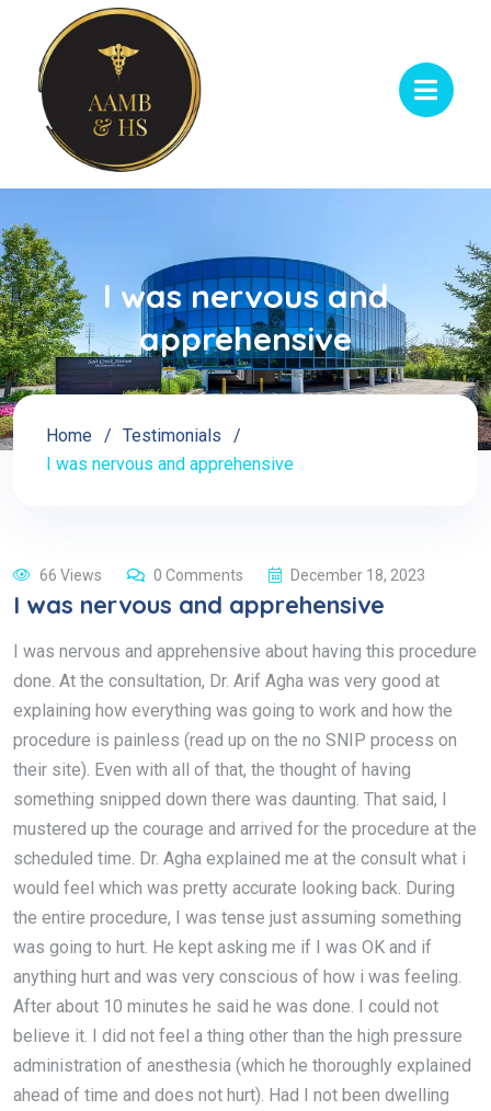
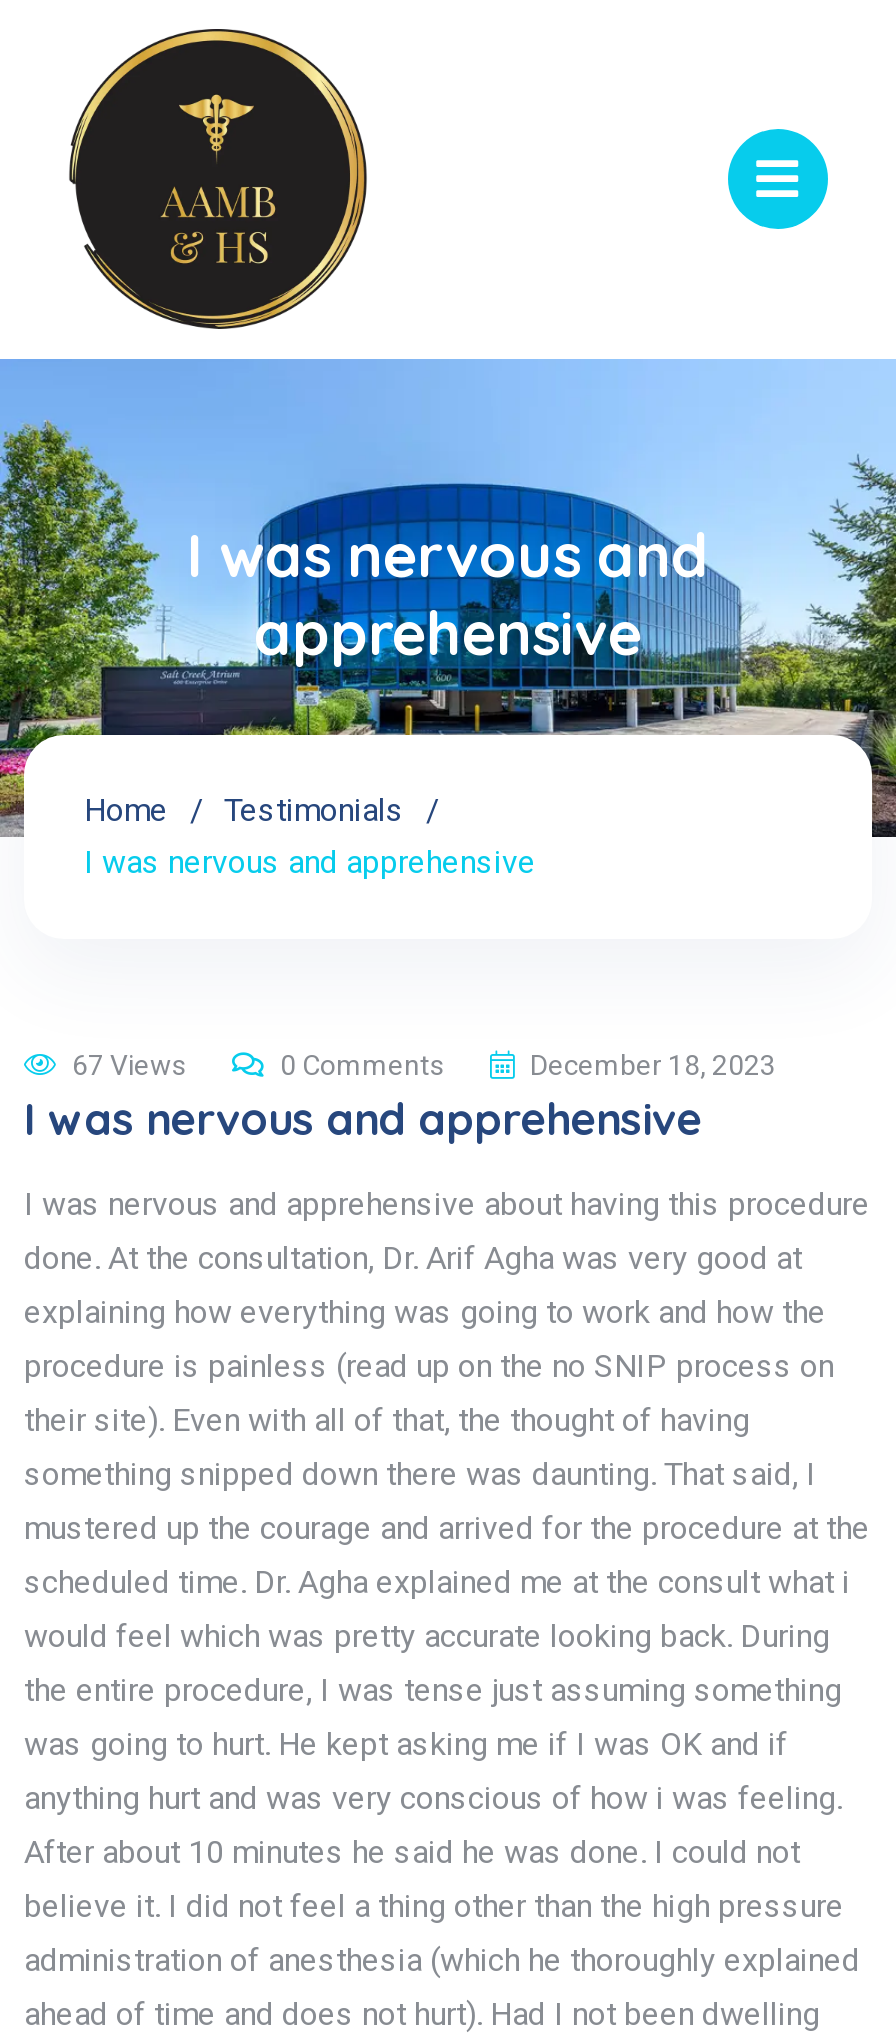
- 66 Views
+ 67 Views
